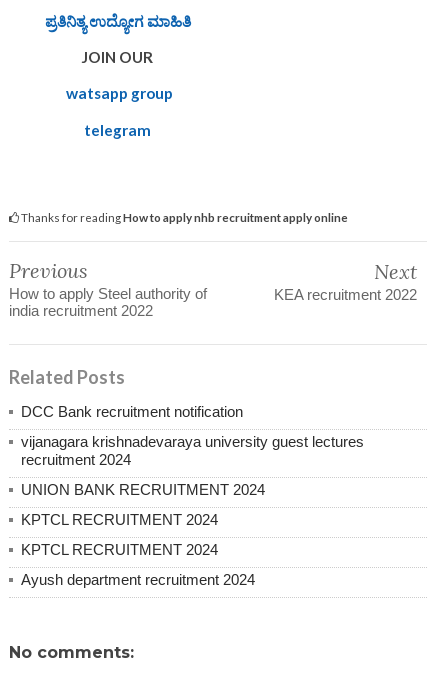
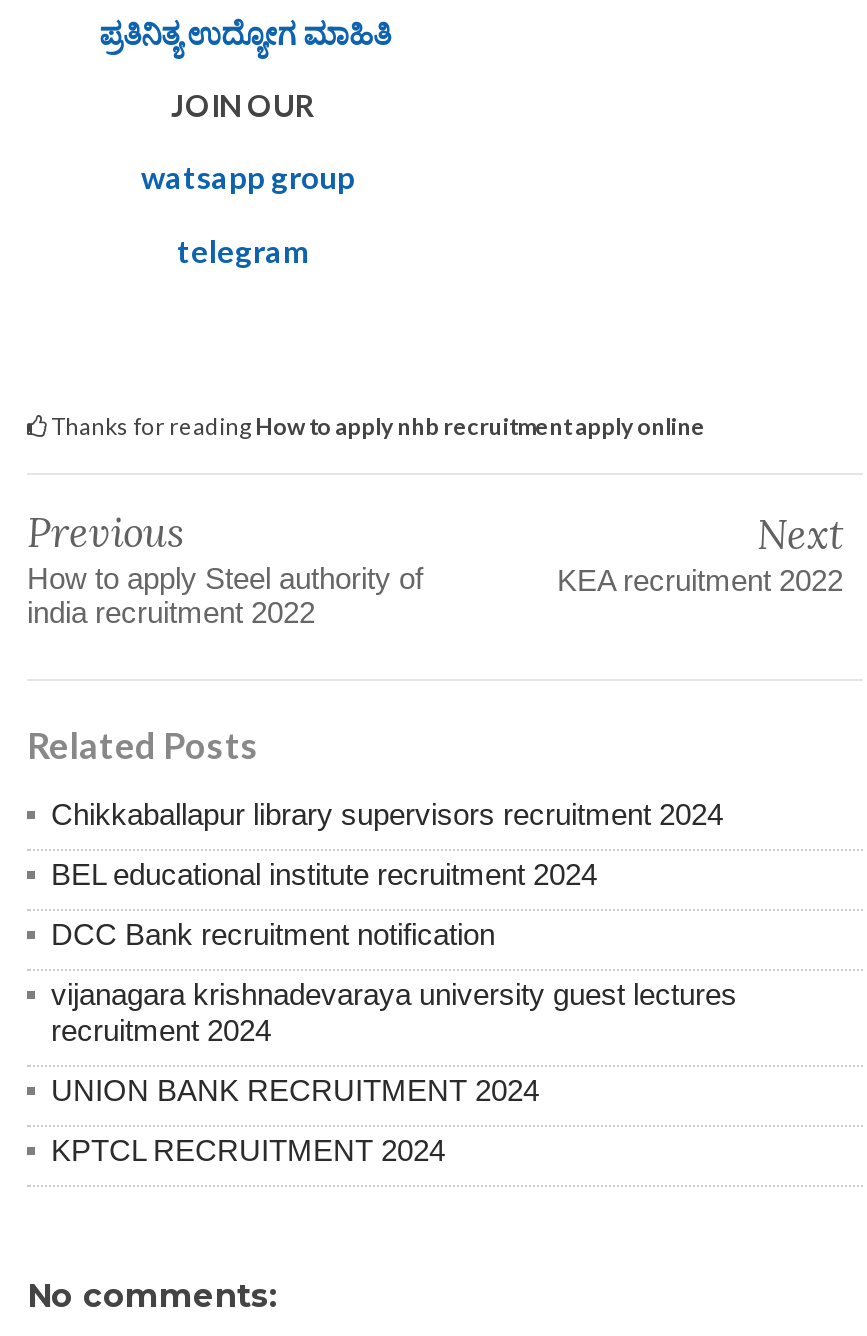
+ Chikkaballapur library supervisors recruitment 2024
+ BEL educational institute recruitment 2024

moved down: DCC Bank recruitment notification | vijanagara krishnadevaraya university guest lectures | recruitment 2024 | UNION BANK RECRUITMENT 2024 | KPTCL RECRUITMENT 2024

- KPTCL RECRUITMENT 2024
- Ayush department recruitment 2024
